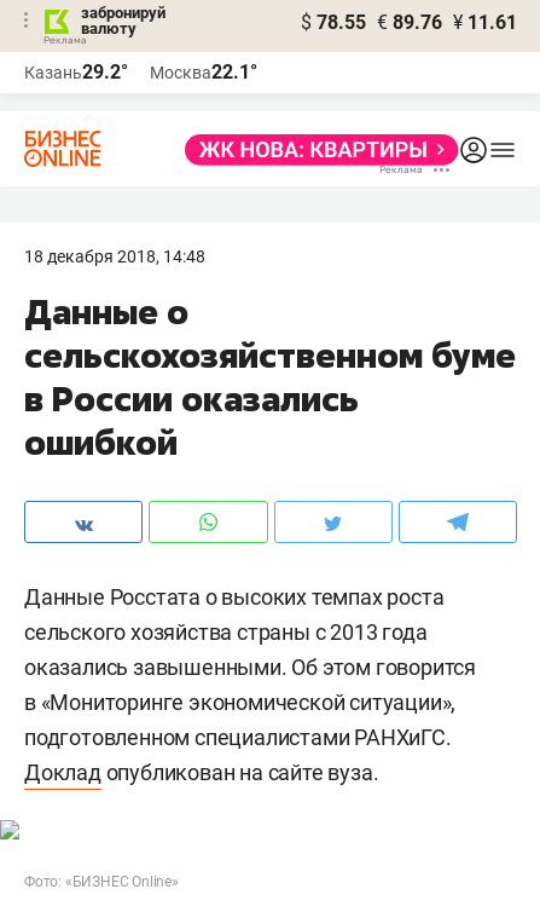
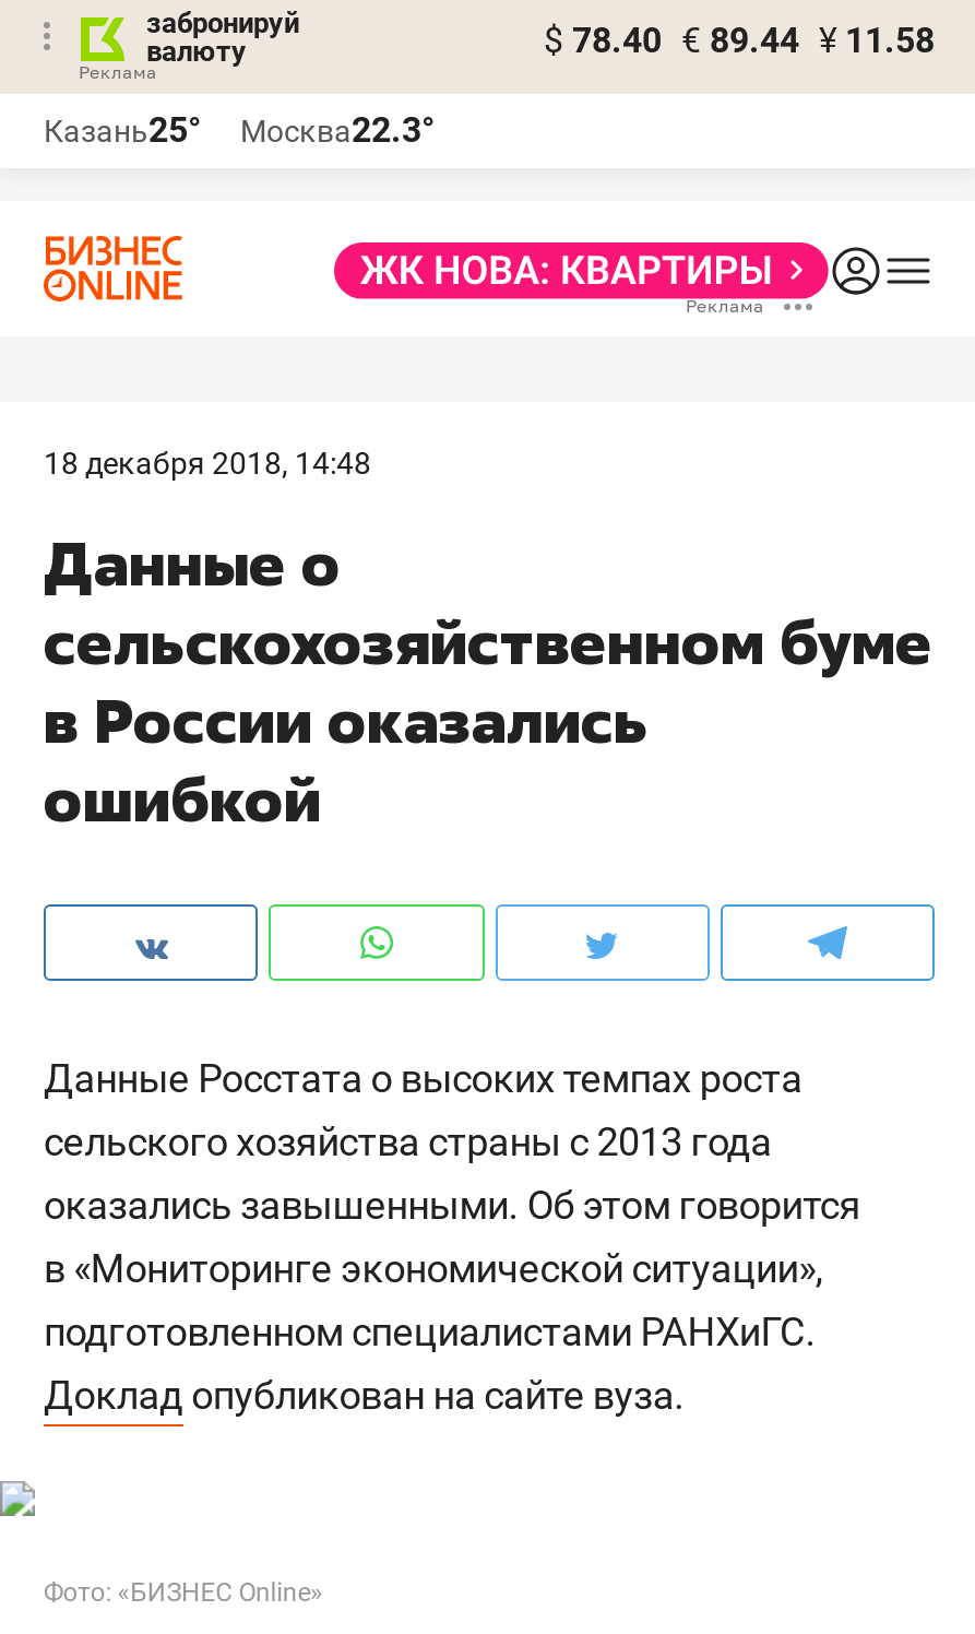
- $ 78.55 € 89.76 ¥ 11.61
+ $ 78.40 € 89.44 ¥ 11.58

- Казань29.2°
+ Казань25°

- Москва22.1°
+ Москва22.3°
